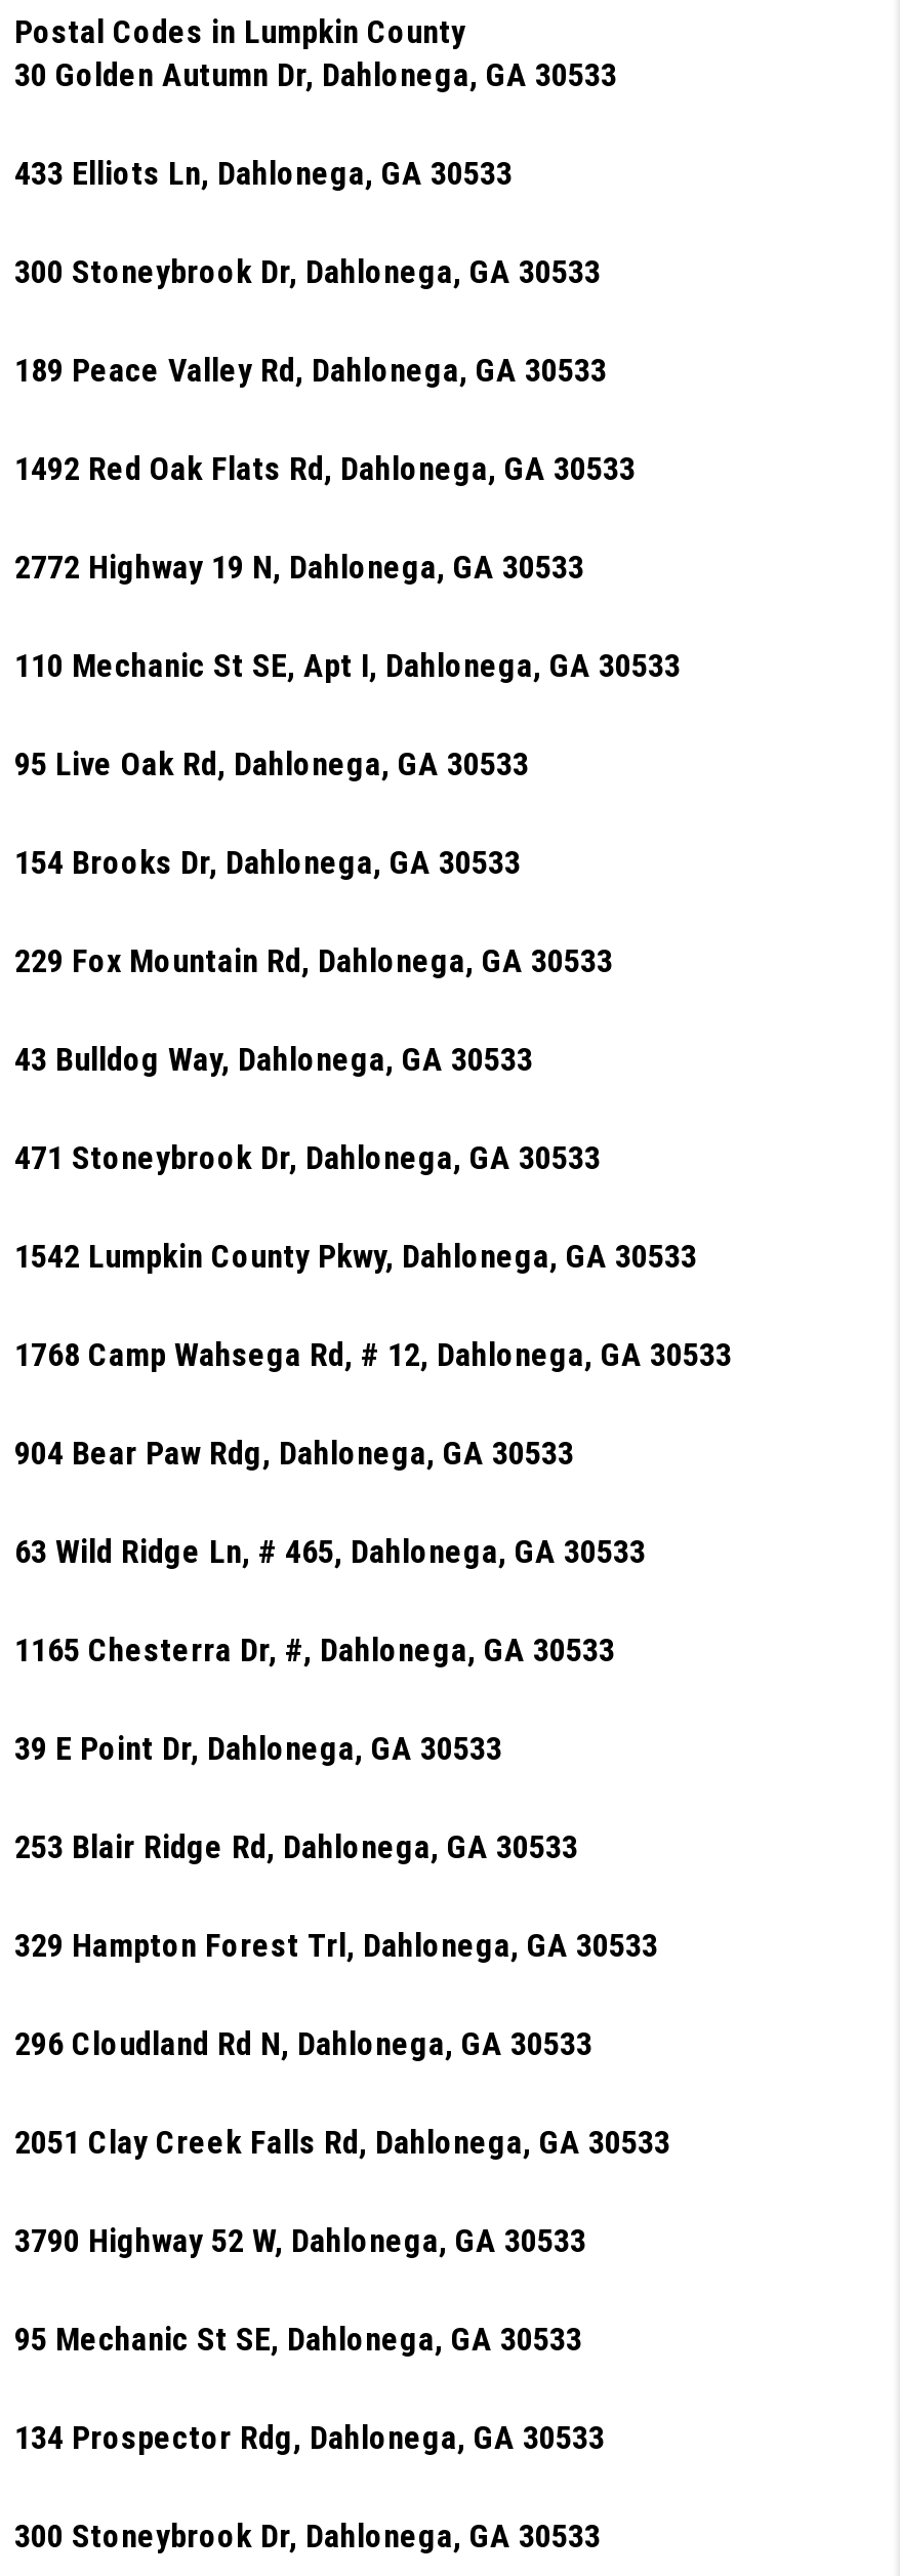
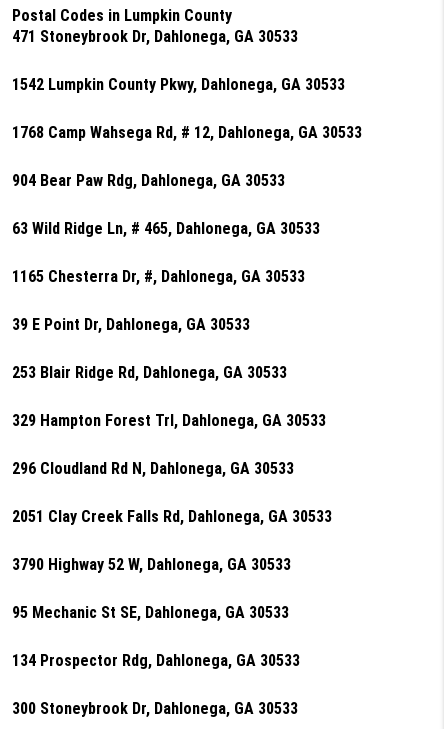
- 30 Golden Autumn Dr, Dahlonega, GA 30533
- 433 Elliots Ln, Dahlonega, GA 30533
- 300 Stoneybrook Dr, Dahlonega, GA 30533
- 189 Peace Valley Rd, Dahlonega, GA 30533
- 1492 Red Oak Flats Rd, Dahlonega, GA 30533
- 2772 Highway 19 N, Dahlonega, GA 30533
- 110 Mechanic St SE, Apt I, Dahlonega, GA 30533
- 95 Live Oak Rd, Dahlonega, GA 30533
- 154 Brooks Dr, Dahlonega, GA 30533
- 229 Fox Mountain Rd, Dahlonega, GA 30533
- 43 Bulldog Way, Dahlonega, GA 30533
